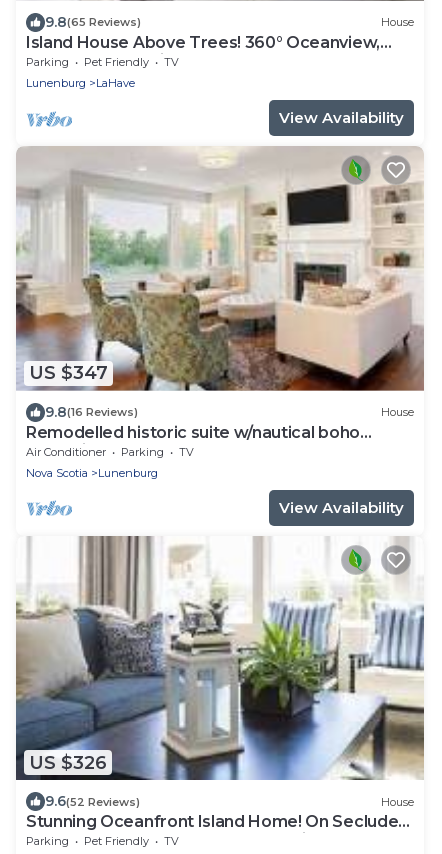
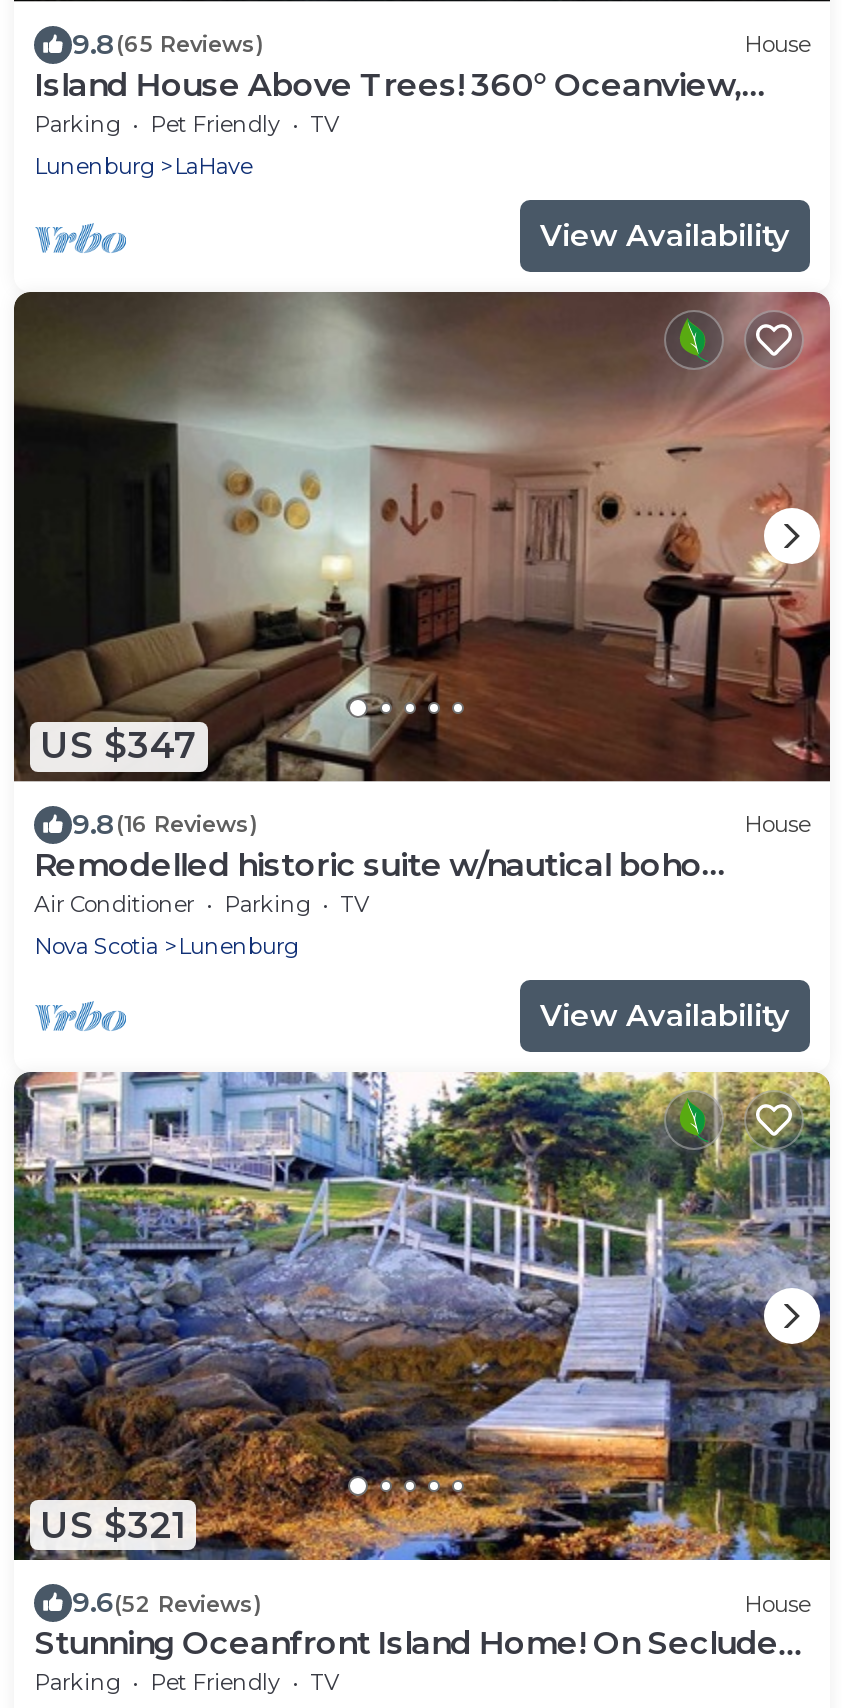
- [image]
+ [image]

- [image]
- US $326
+ [image]
+ US $321
